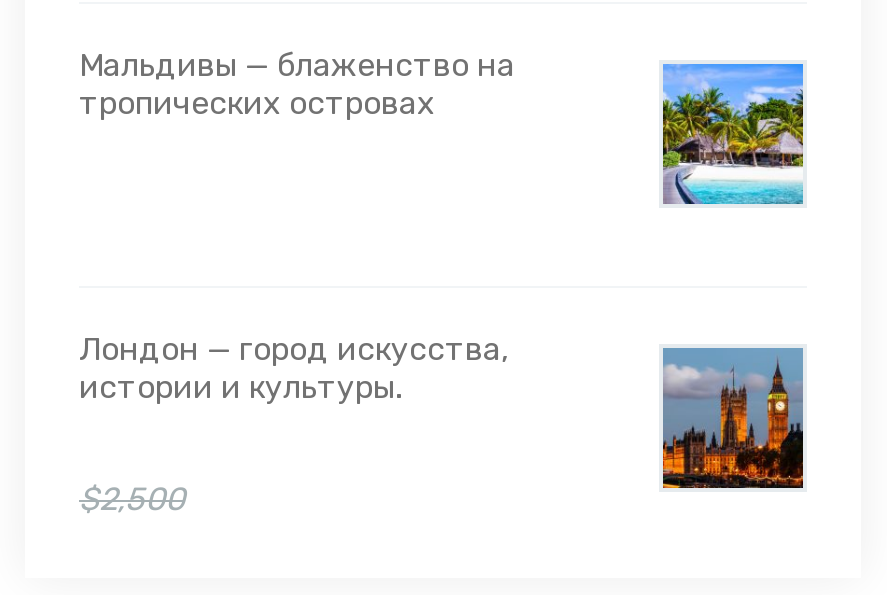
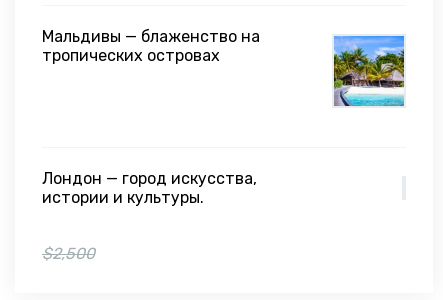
- [image]
